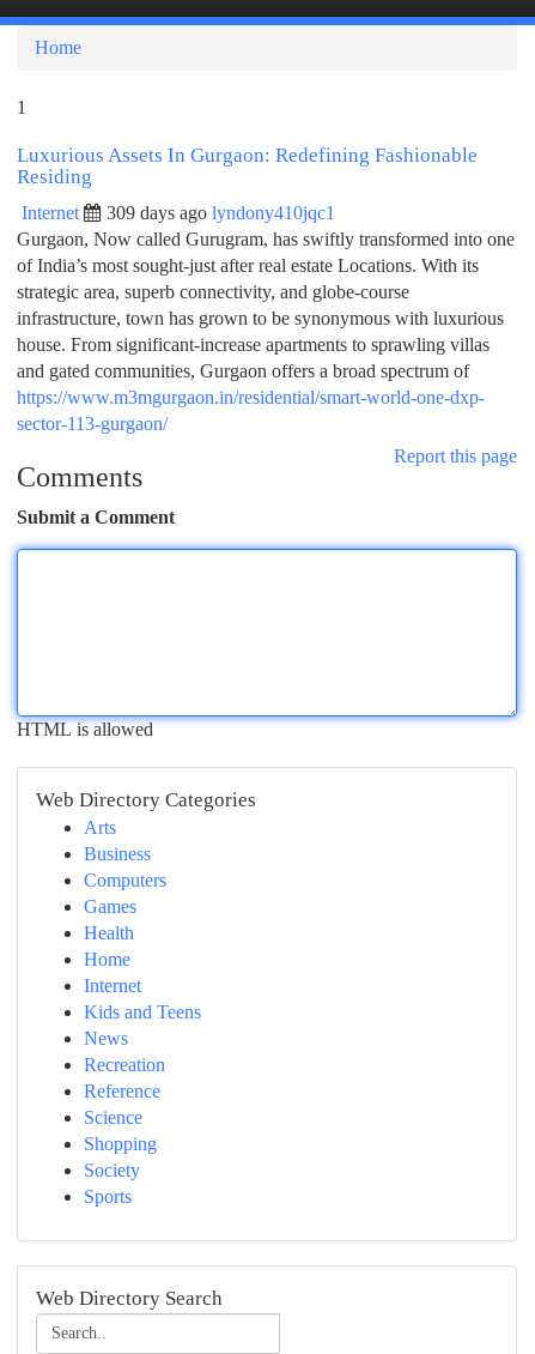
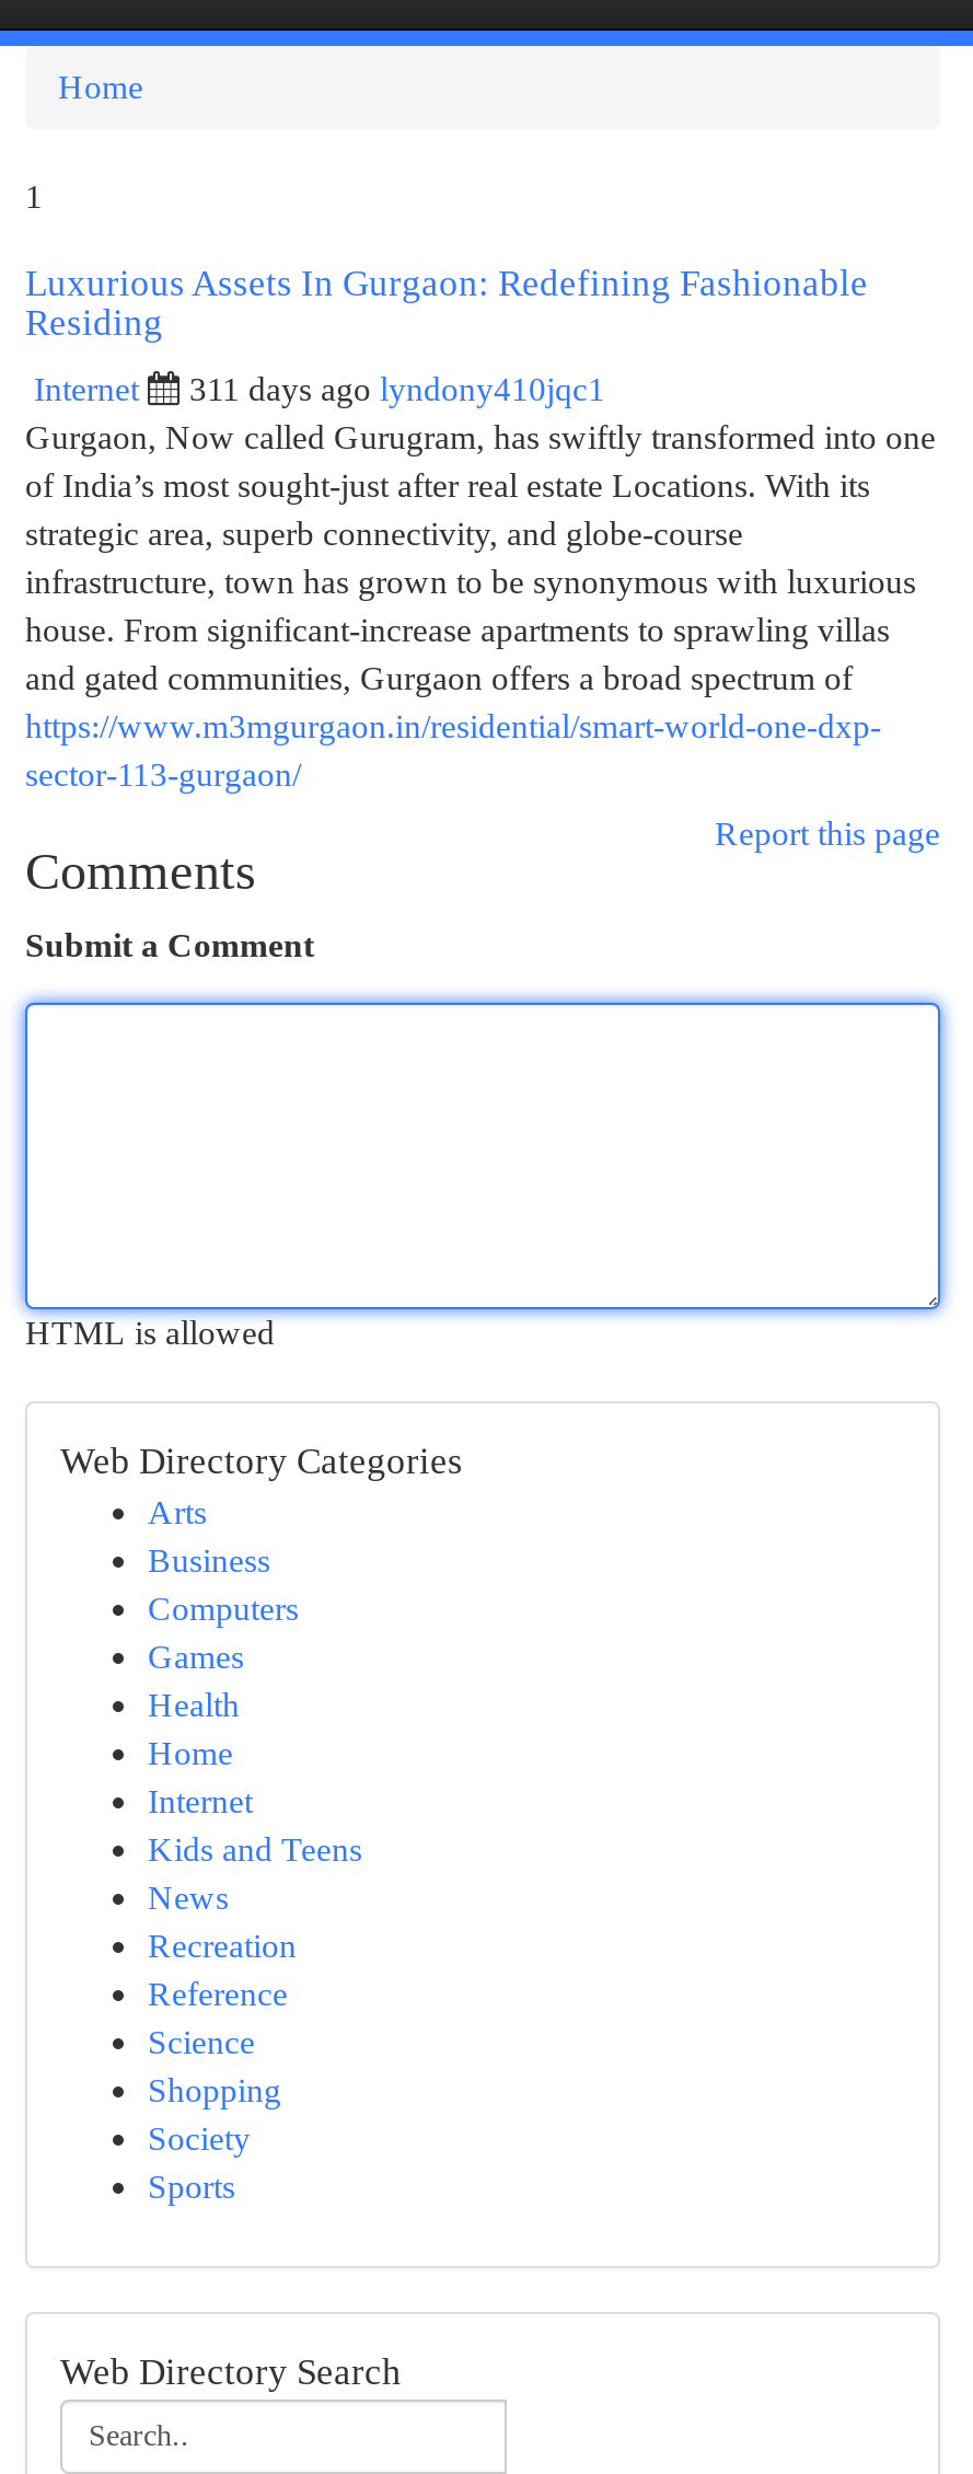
- 309 days ago lyndony410jqc1
+ 311 days ago lyndony410jqc1
